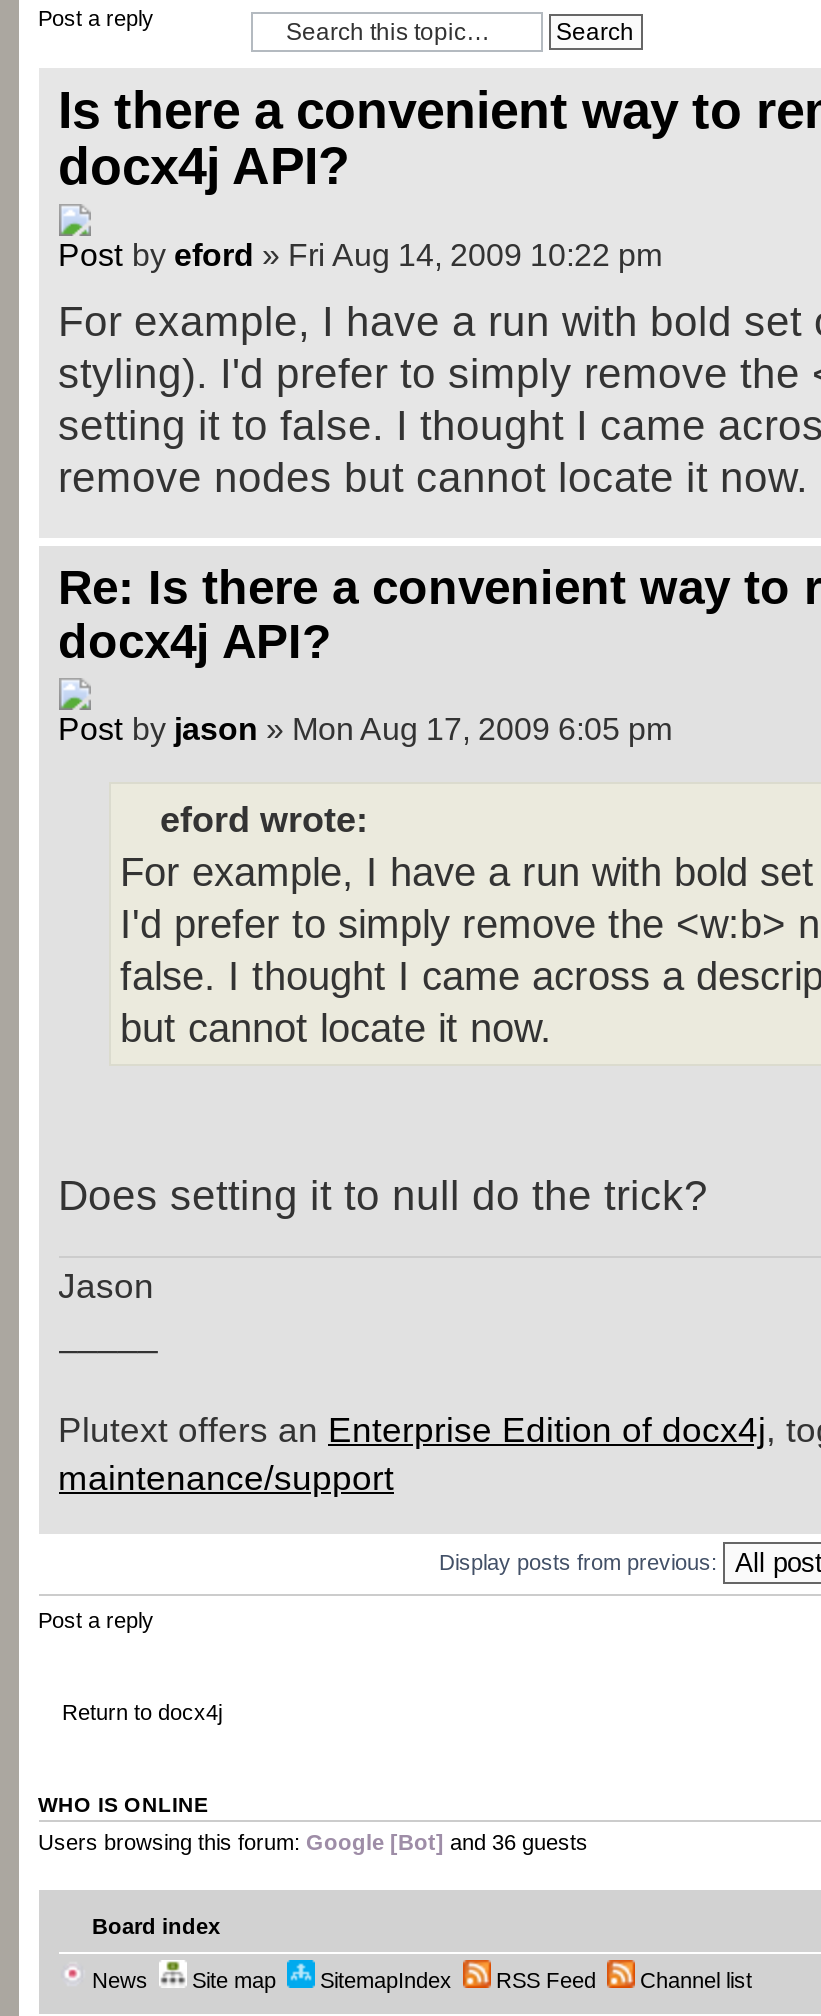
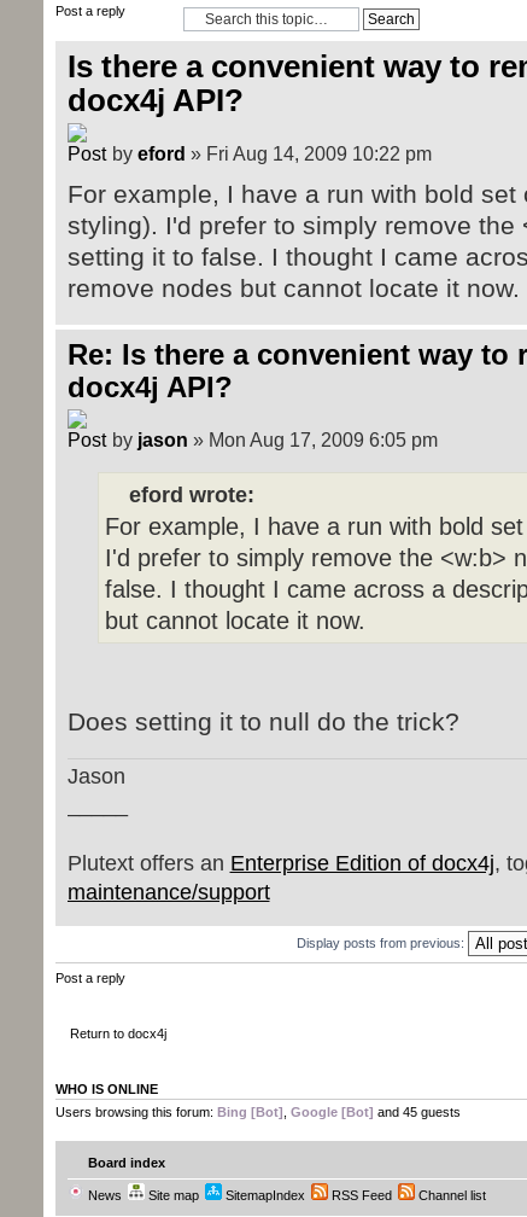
- Users browsing this forum: Google [Bot] and 36 guests
+ Users browsing this forum: Bing [Bot], Google [Bot] and 45 guests
